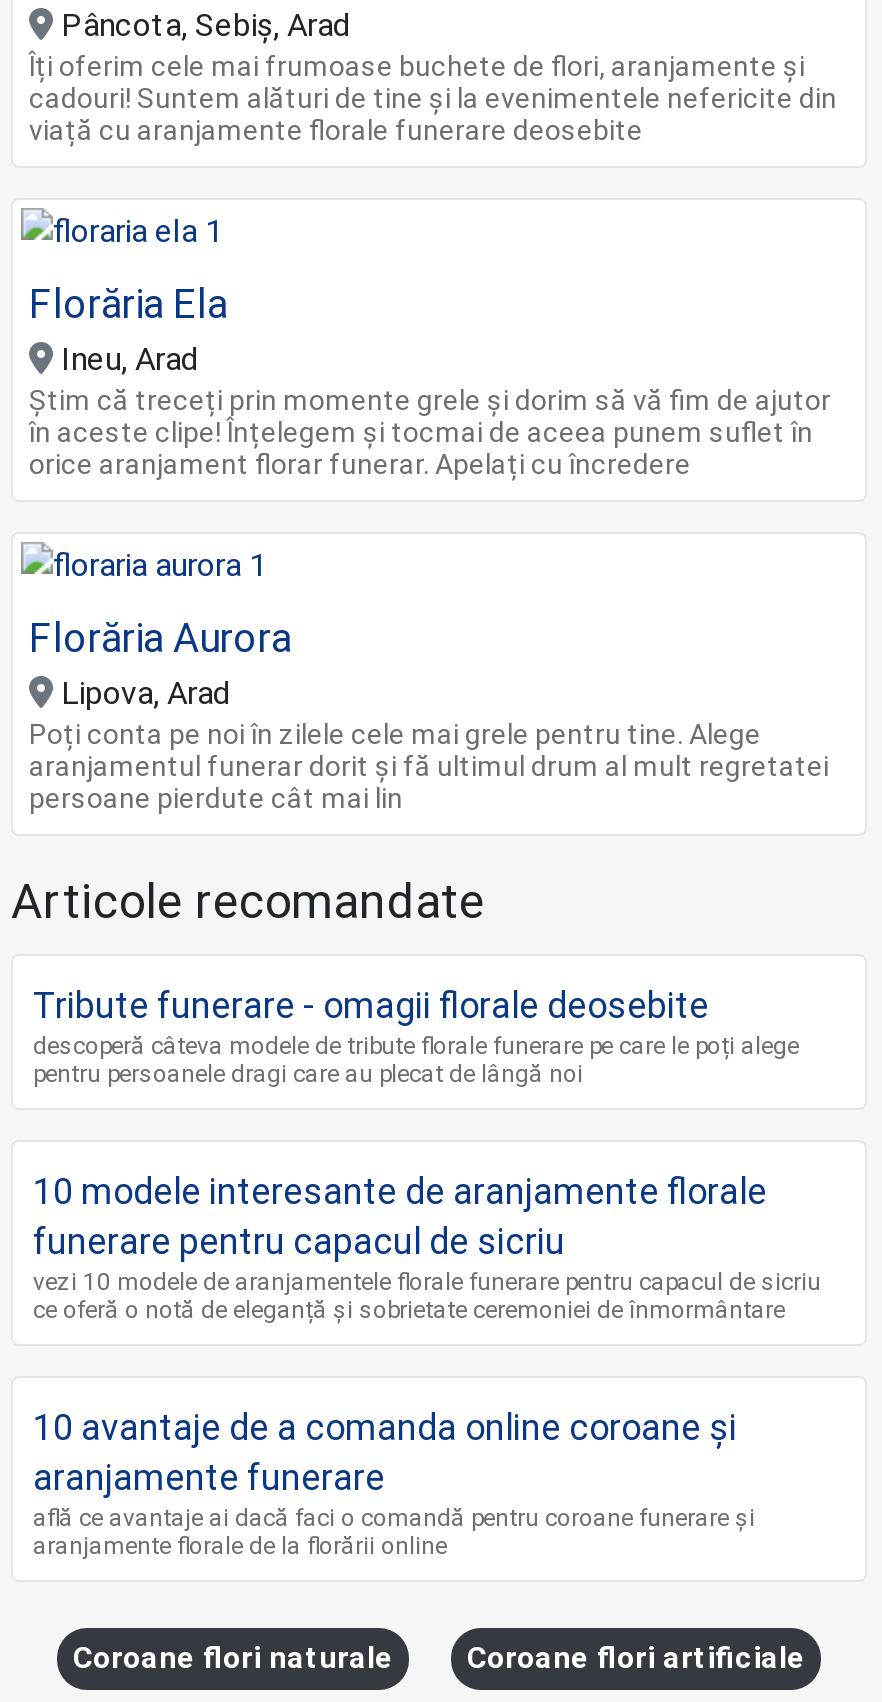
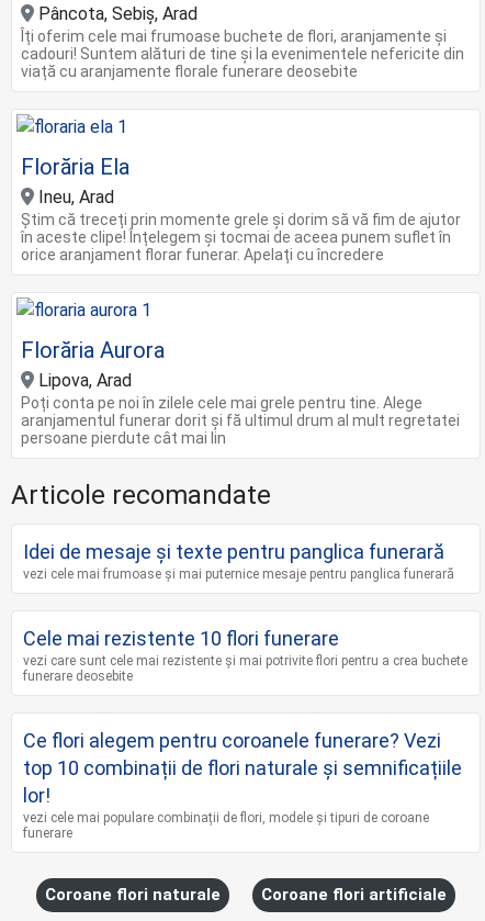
- Tribute funerare - omagii florale deosebite
- descoperă câteva modele de tribute florale funerare pe care le poți alege
- pentru persoanele dragi care au plecat de lângă noi
+ Idei de mesaje și texte pentru panglica funerară
+ vezi cele mai frumoase și mai puternice mesaje pentru panglica funerară

- 10 modele interesante de aranjamente florale
- funerare pentru capacul de sicriu
- vezi 10 modele de aranjamentele florale funerare pentru capacul de sicriu
- ce oferă o notă de eleganță și sobrietate ceremoniei de înmormântare
+ Cele mai rezistente 10 flori funerare
+ vezi care sunt cele mai rezistente și mai potrivite flori pentru a crea buchete
+ funerare deosebite

- 10 avantaje de a comanda online coroane şi
- aranjamente funerare
- află ce avantaje ai dacă faci o comandă pentru coroane funerare și
- aranjamente florale de la florării online
+ Ce flori alegem pentru coroanele funerare? Vezi
+ top 10 combinații de flori naturale și semnificațiile
+ lor!
+ vezi cele mai populare combinații de flori, modele și tipuri de coroane
+ funerare
